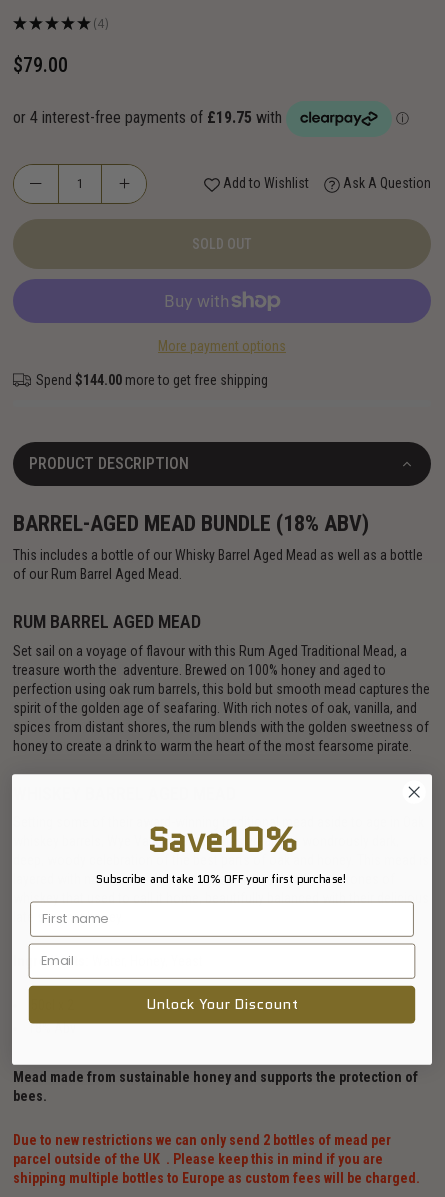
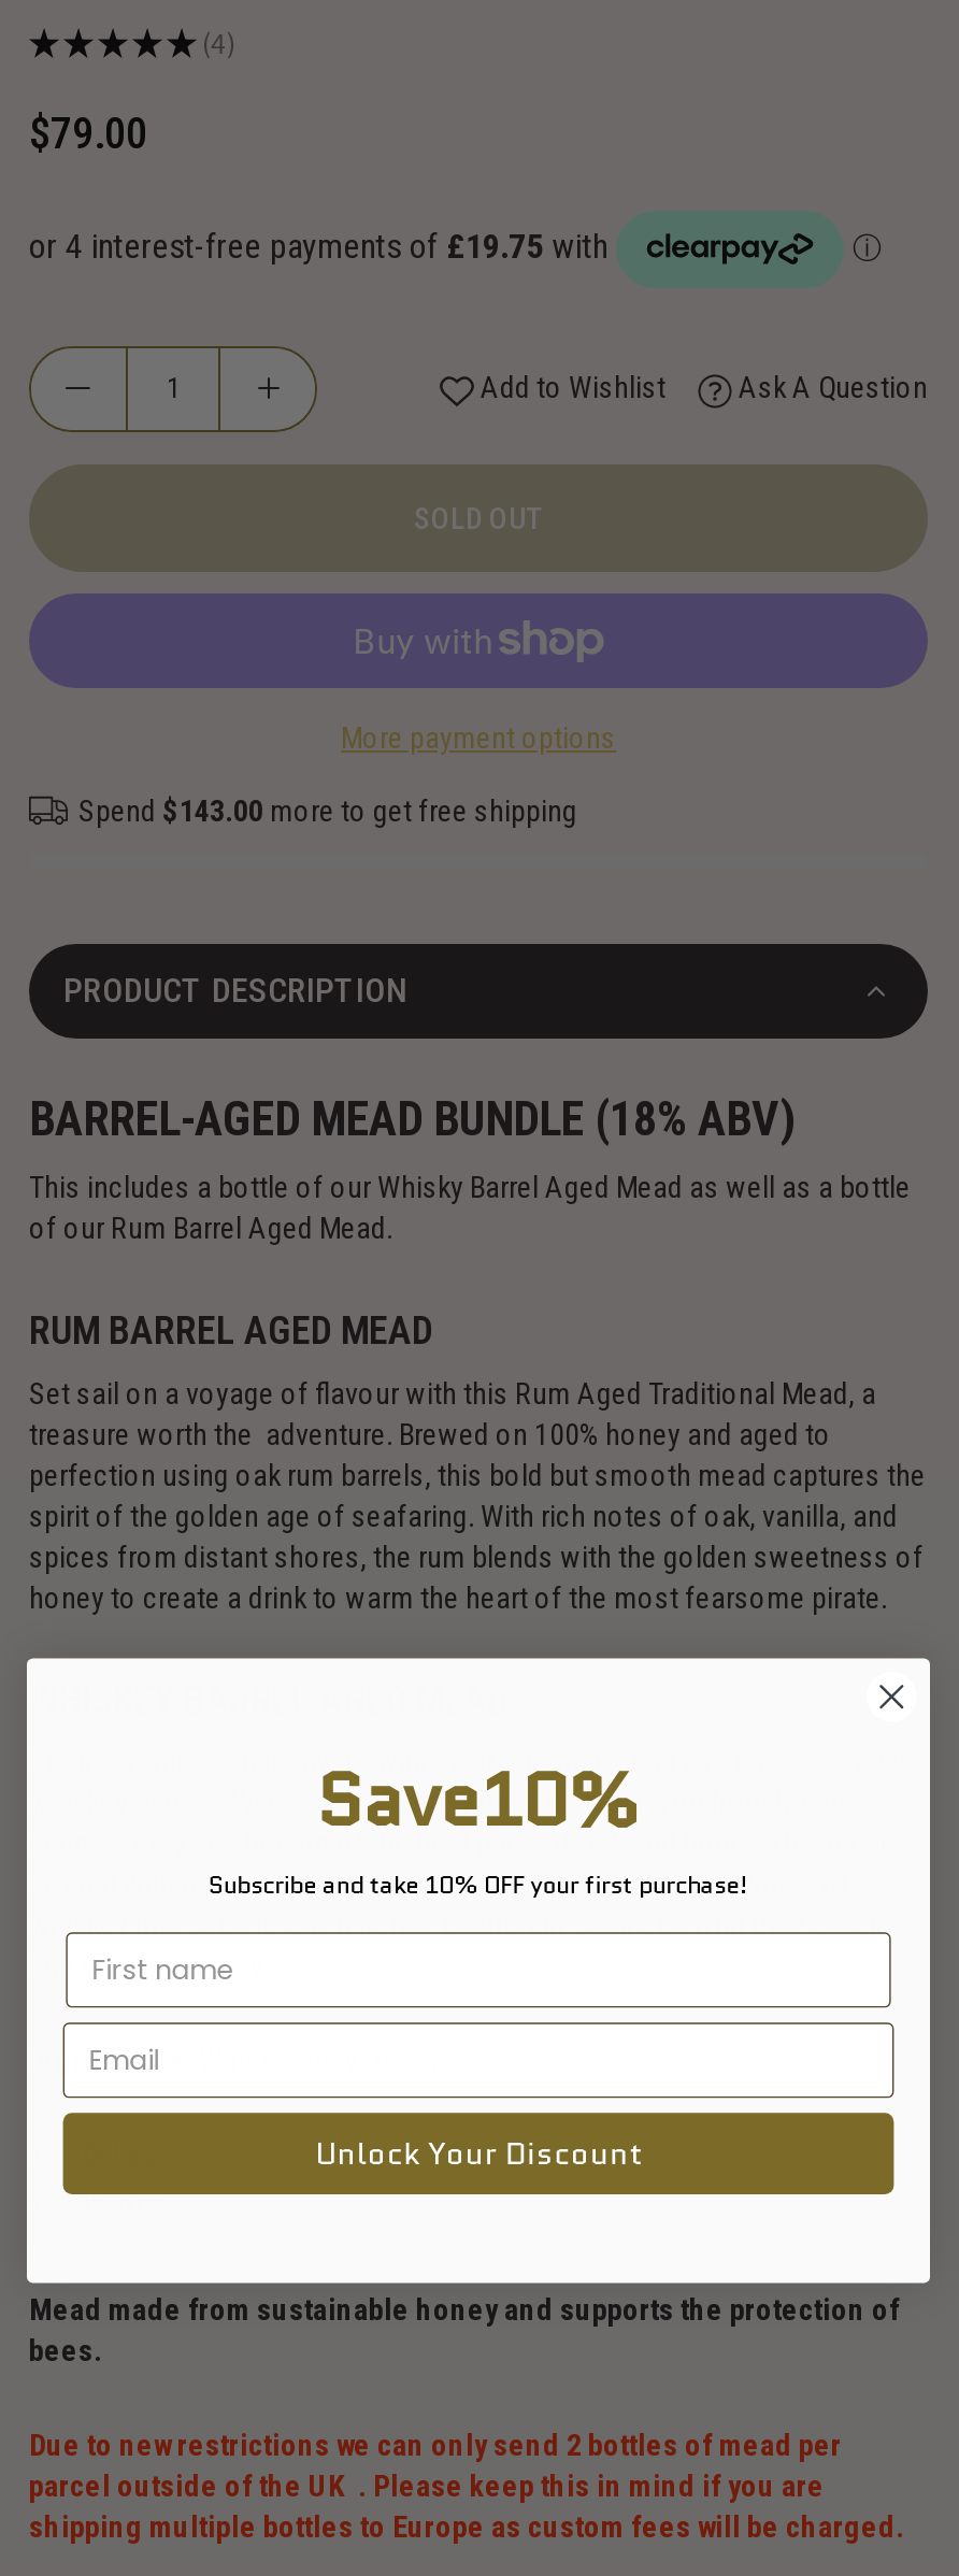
- Spend $144.00 more to get free shipping
+ Spend $143.00 more to get free shipping
